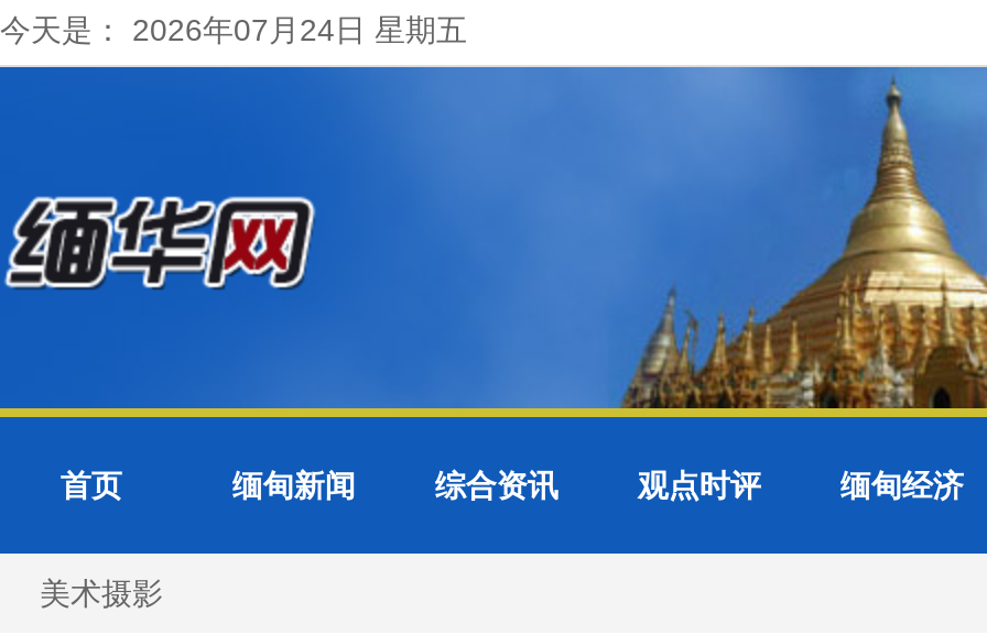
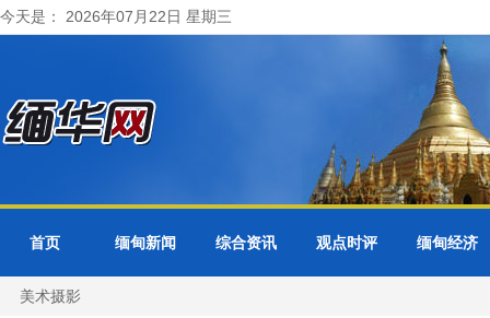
- 今天是： 2026年07月24日 星期五
+ 今天是： 2026年07月22日 星期三
